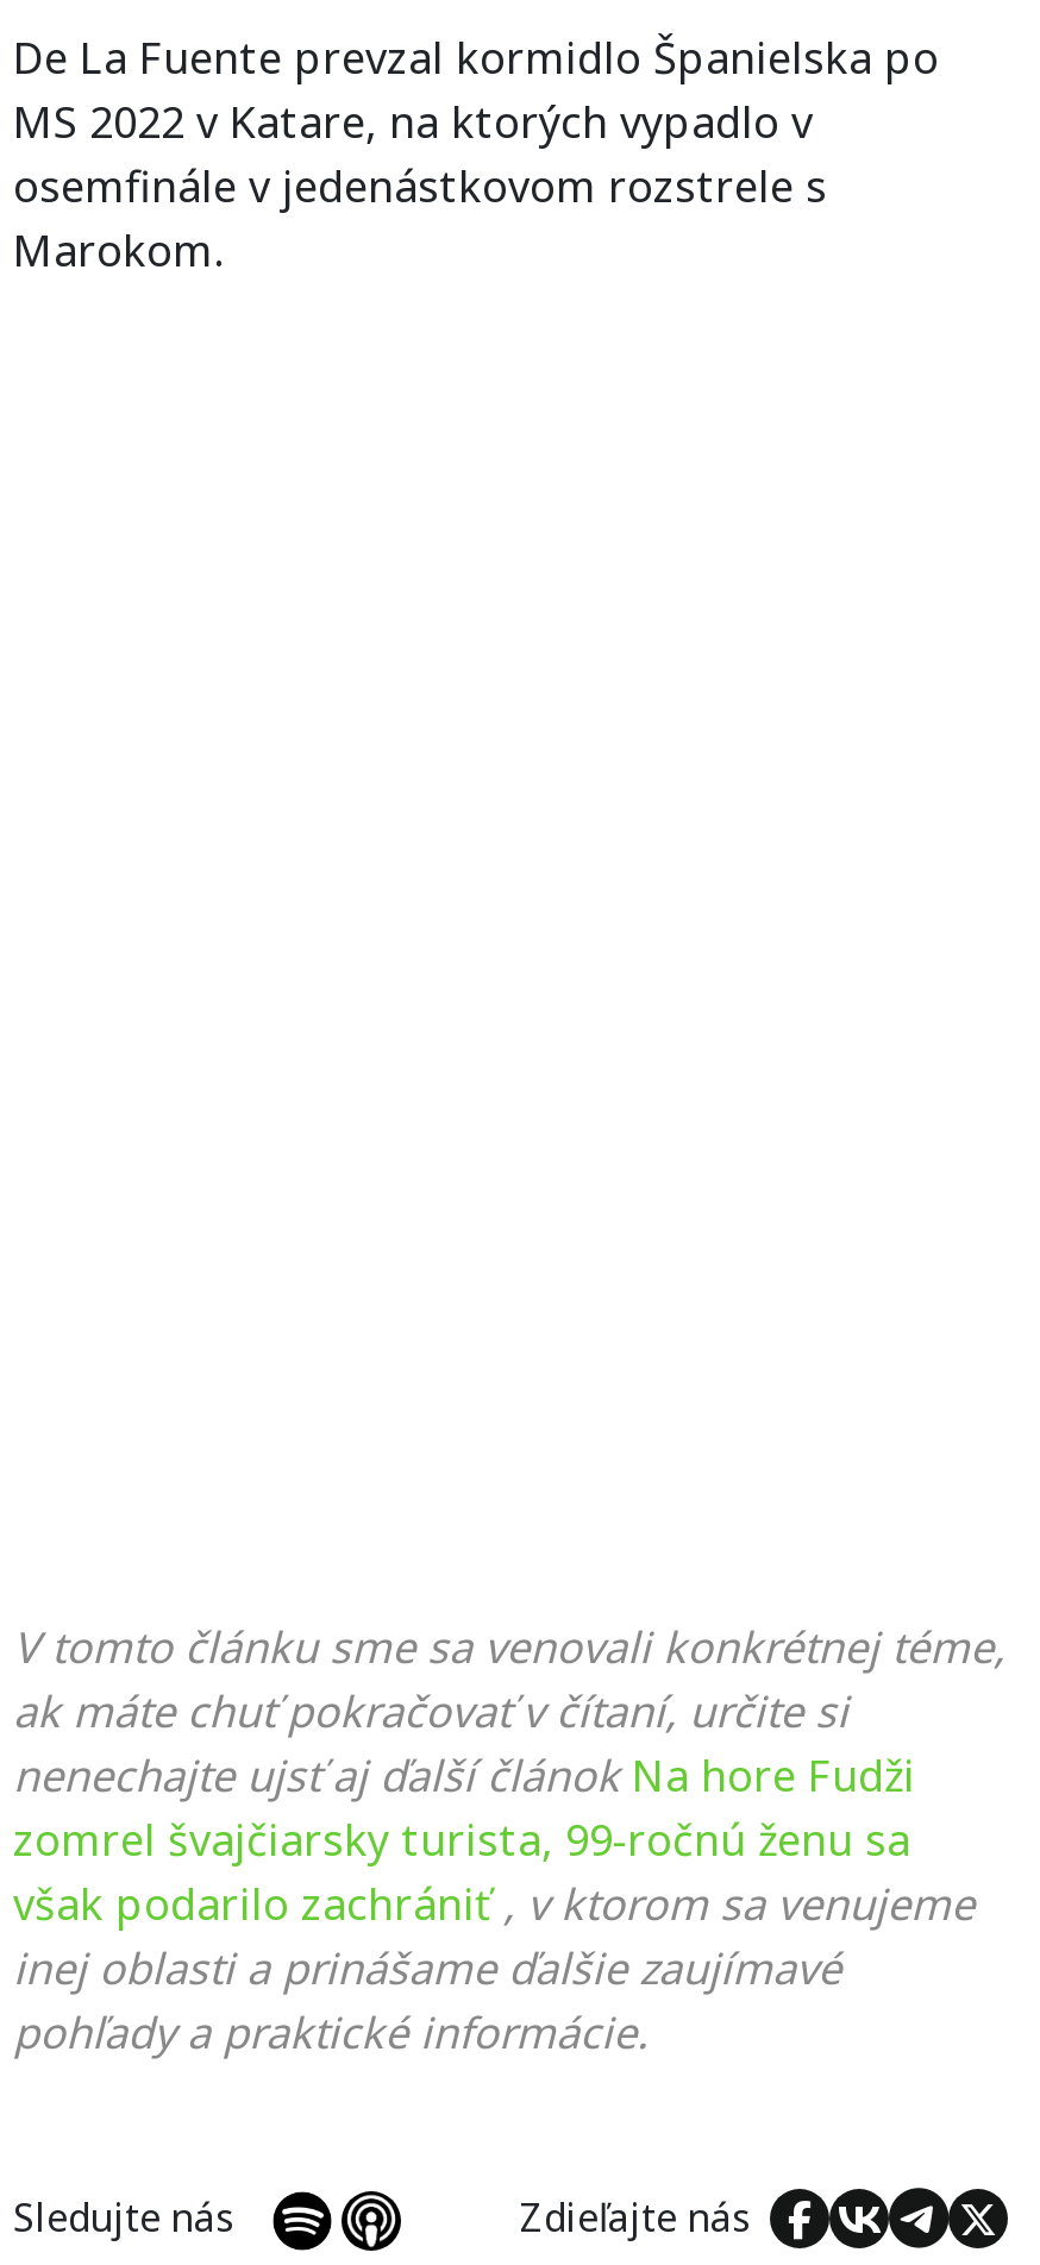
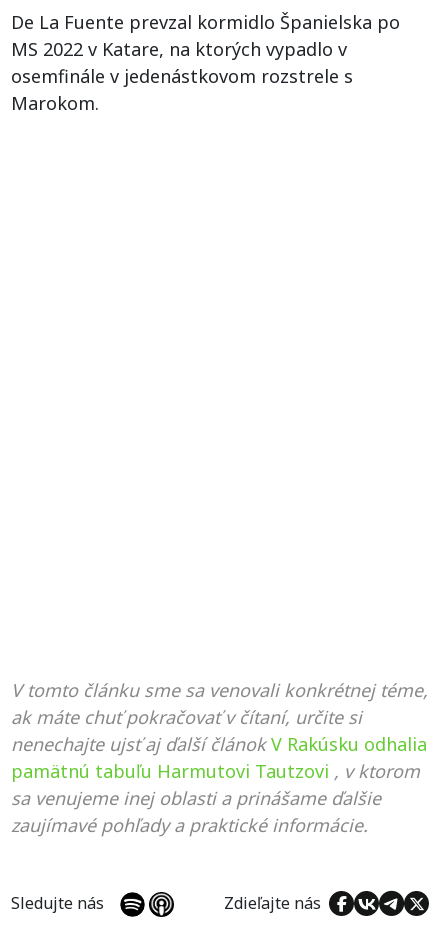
- nenechajte ujsť aj ďalší článok Na hore Fudži
- zomrel švajčiarsky turista, 99-ročnú ženu sa
- však podarilo zachrániť , v ktorom sa venujeme
- inej oblasti a prinášame ďalšie zaujímavé
- pohľady a praktické informácie.
+ nenechajte ujsť aj ďalší článok V Rakúsku odhalia
+ pamätnú tabuľu Harmutovi Tautzovi , v ktorom
+ sa venujeme inej oblasti a prinášame ďalšie
+ zaujímavé pohľady a praktické informácie.
